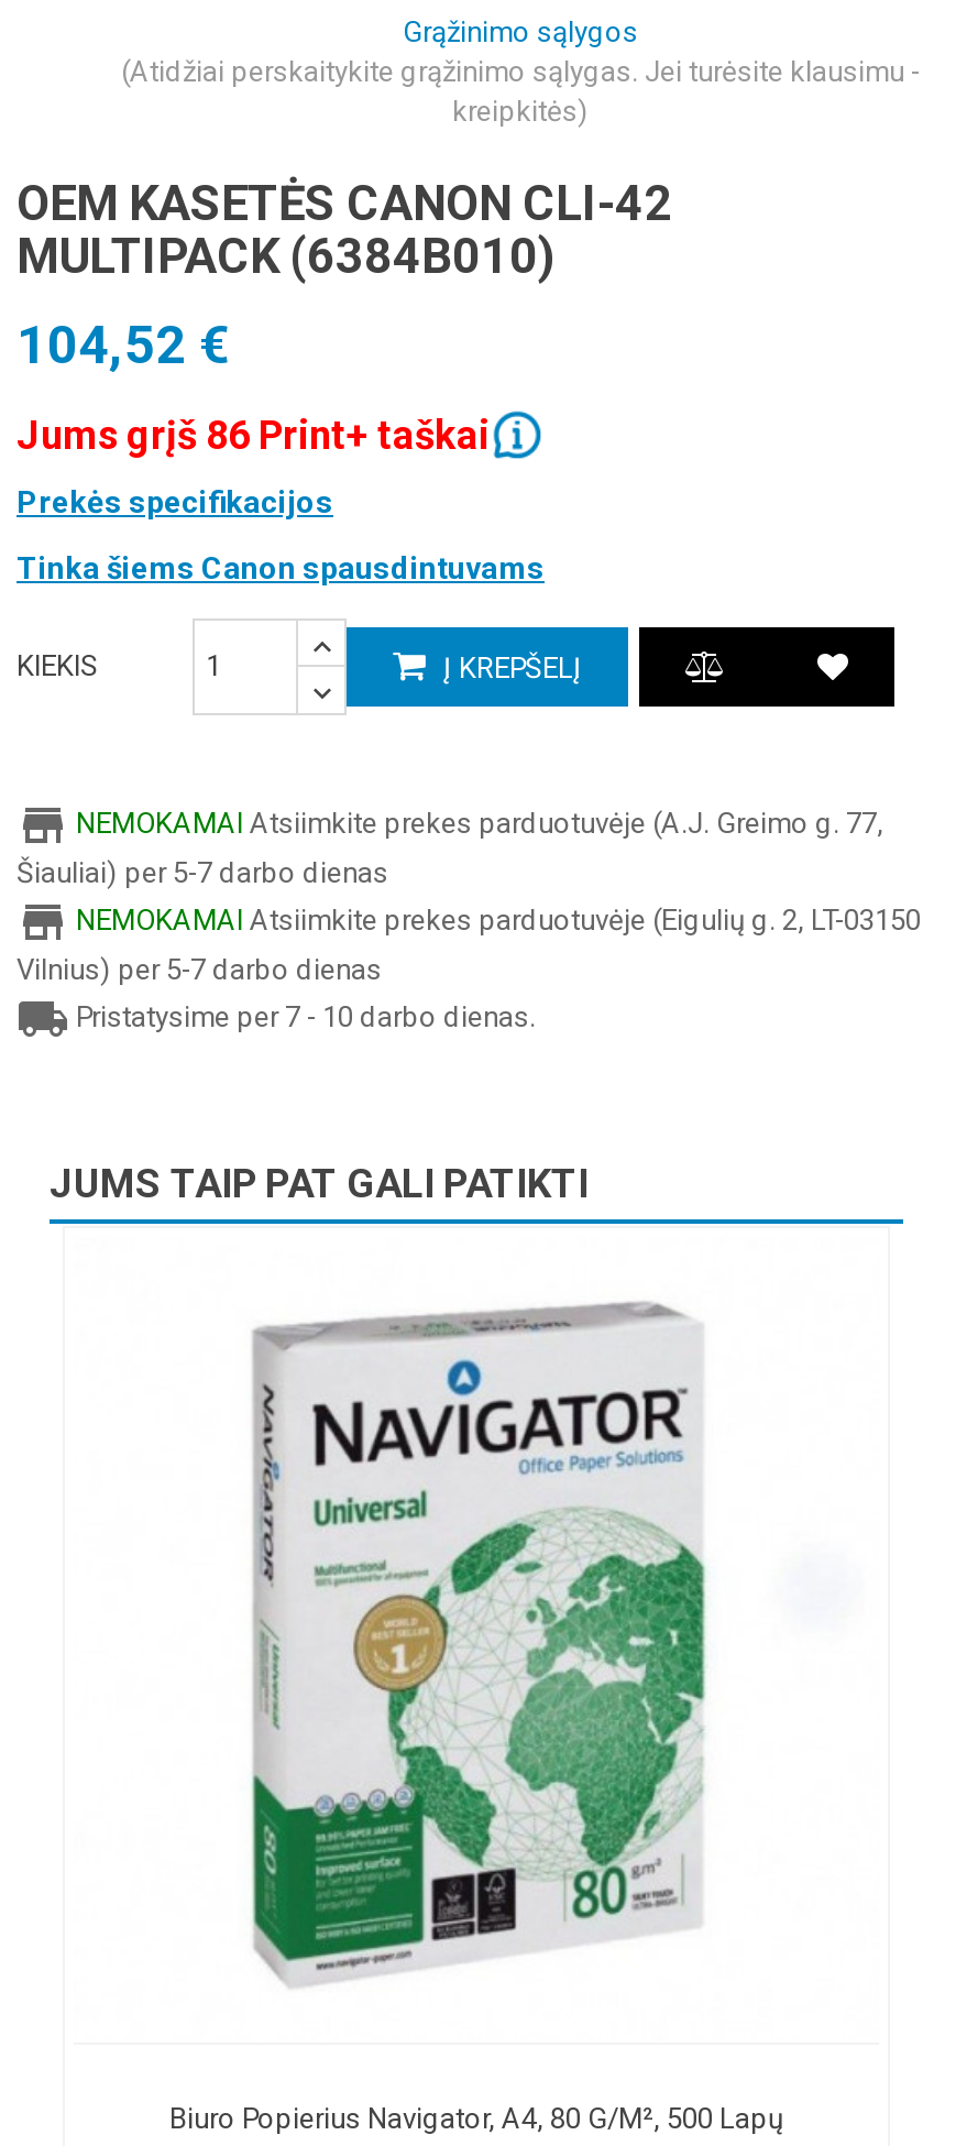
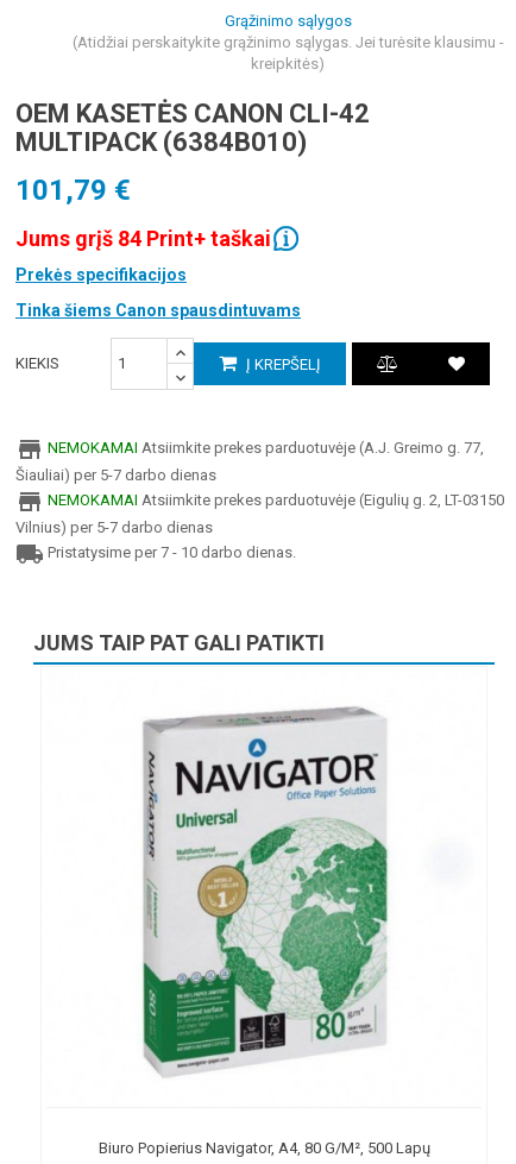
- 104,52 €
+ 101,79 €

- Jums grįš 86 Print+ taškai
+ Jums grįš 84 Print+ taškai
